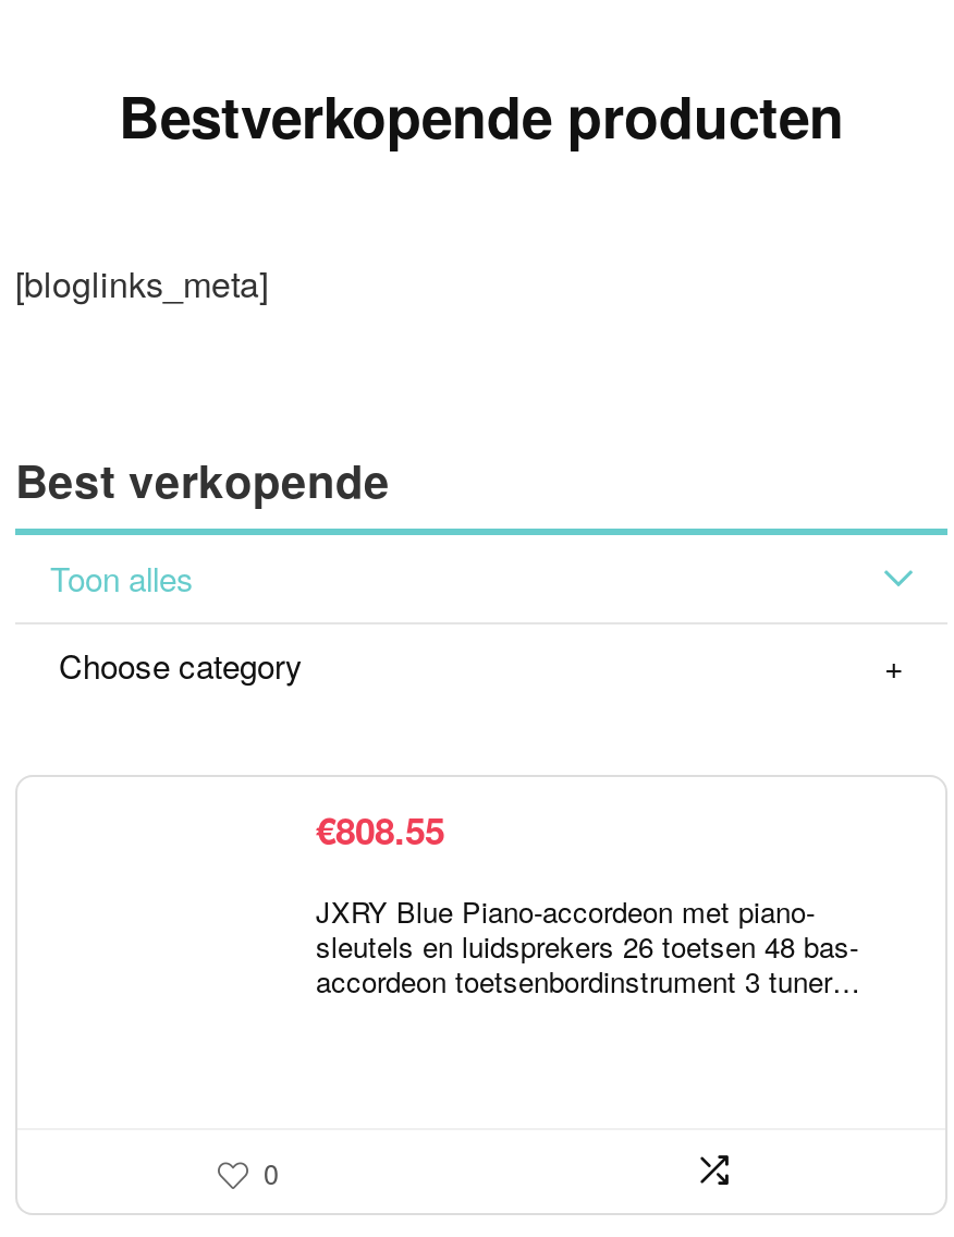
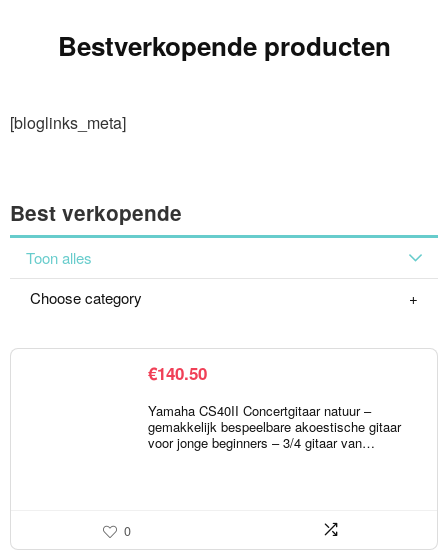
- €808.55
+ €140.50

- JXRY Blue Piano-accordeon met piano-
- sleutels en luidsprekers 26 toetsen 48 bas-
- accordeon toetsenbordinstrument 3 tuner…
+ Yamaha CS40II Concertgitaar natuur –
+ gemakkelijk bespeelbare akoestische gitaar
+ voor jonge beginners – 3/4 gitaar van…
